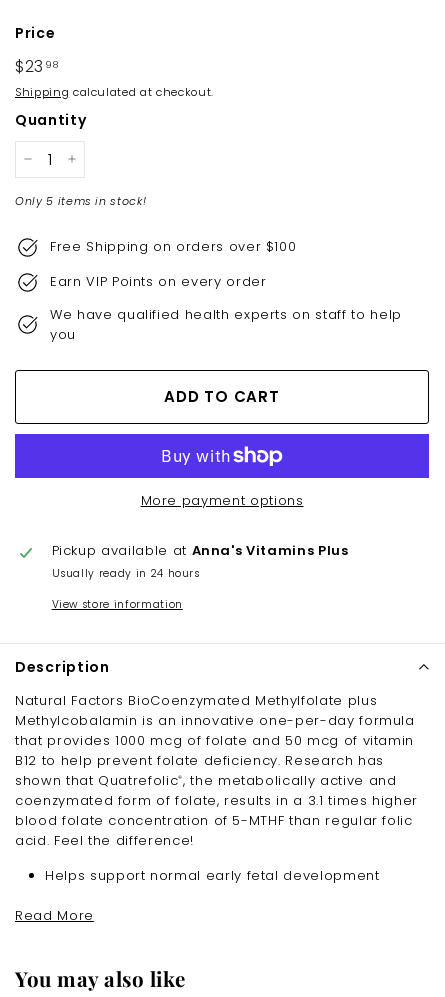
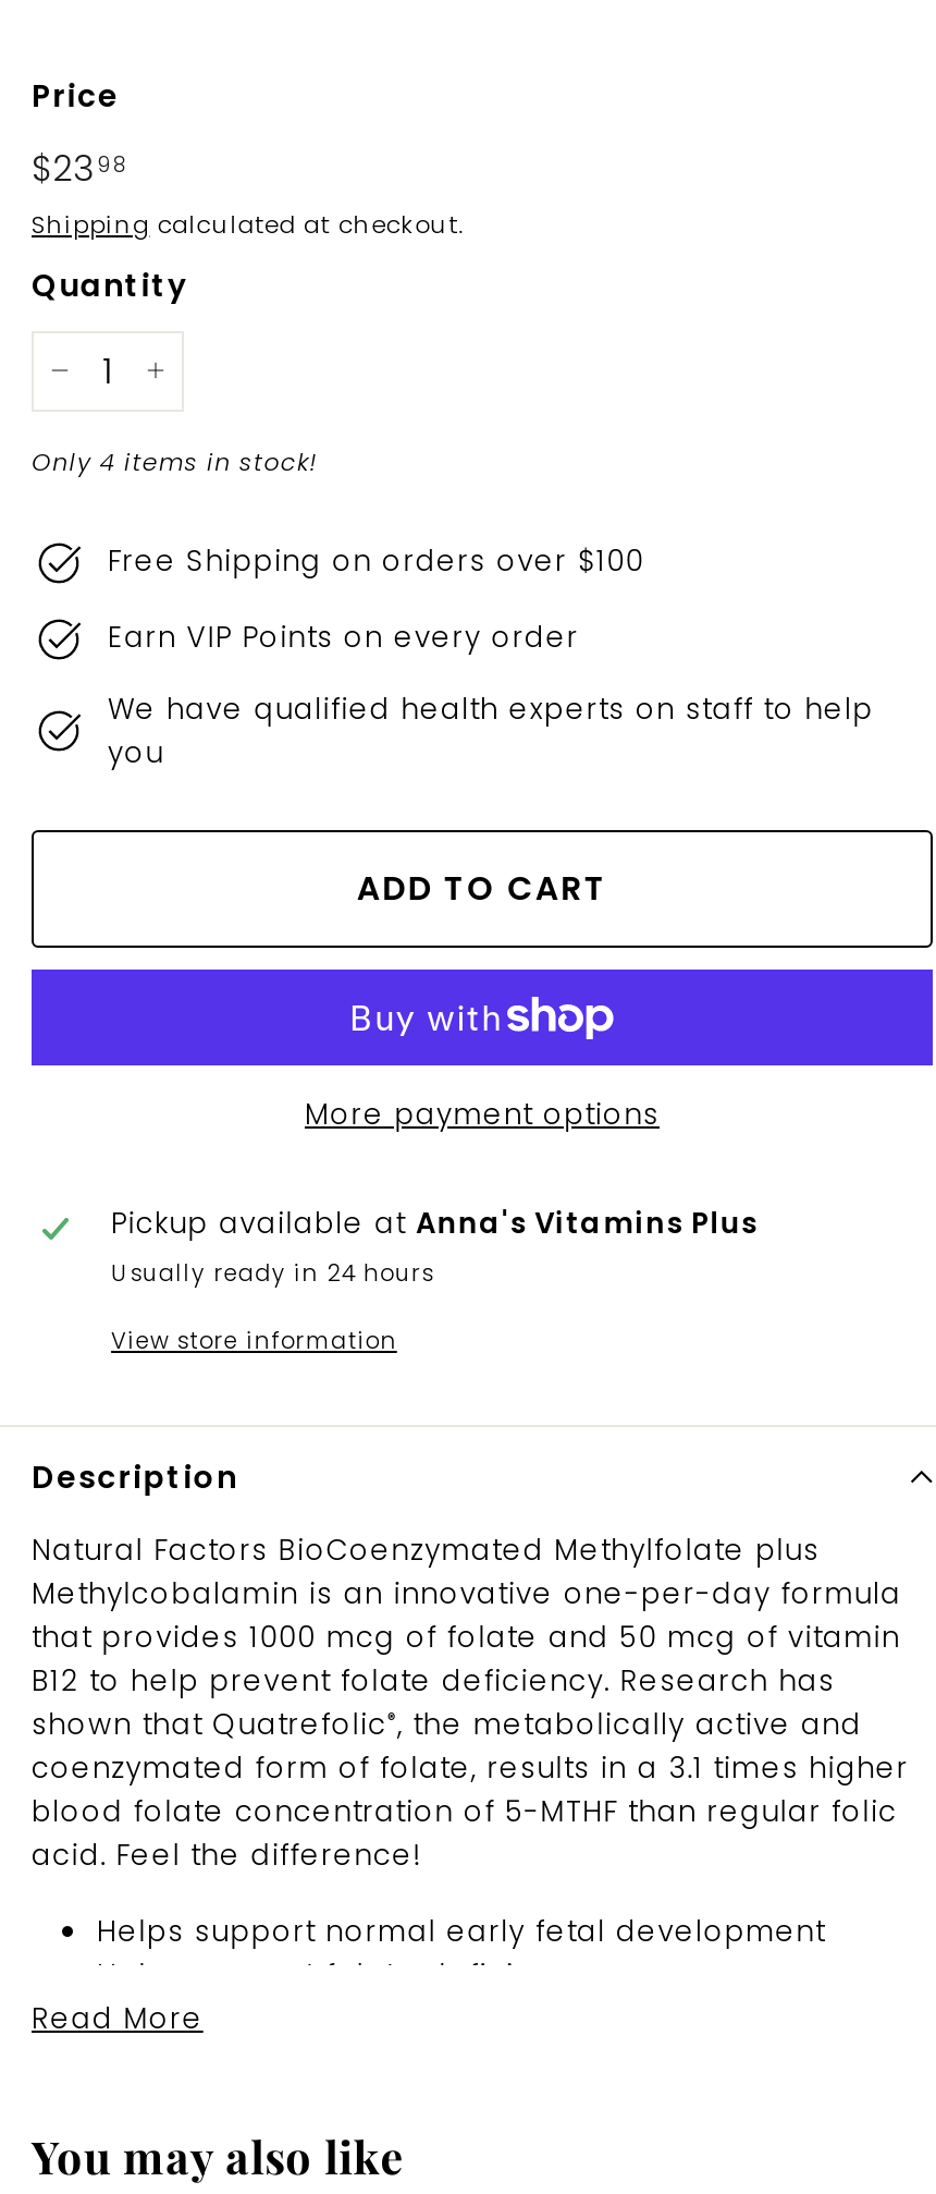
- Only 5 items in stock!
+ Only 4 items in stock!
